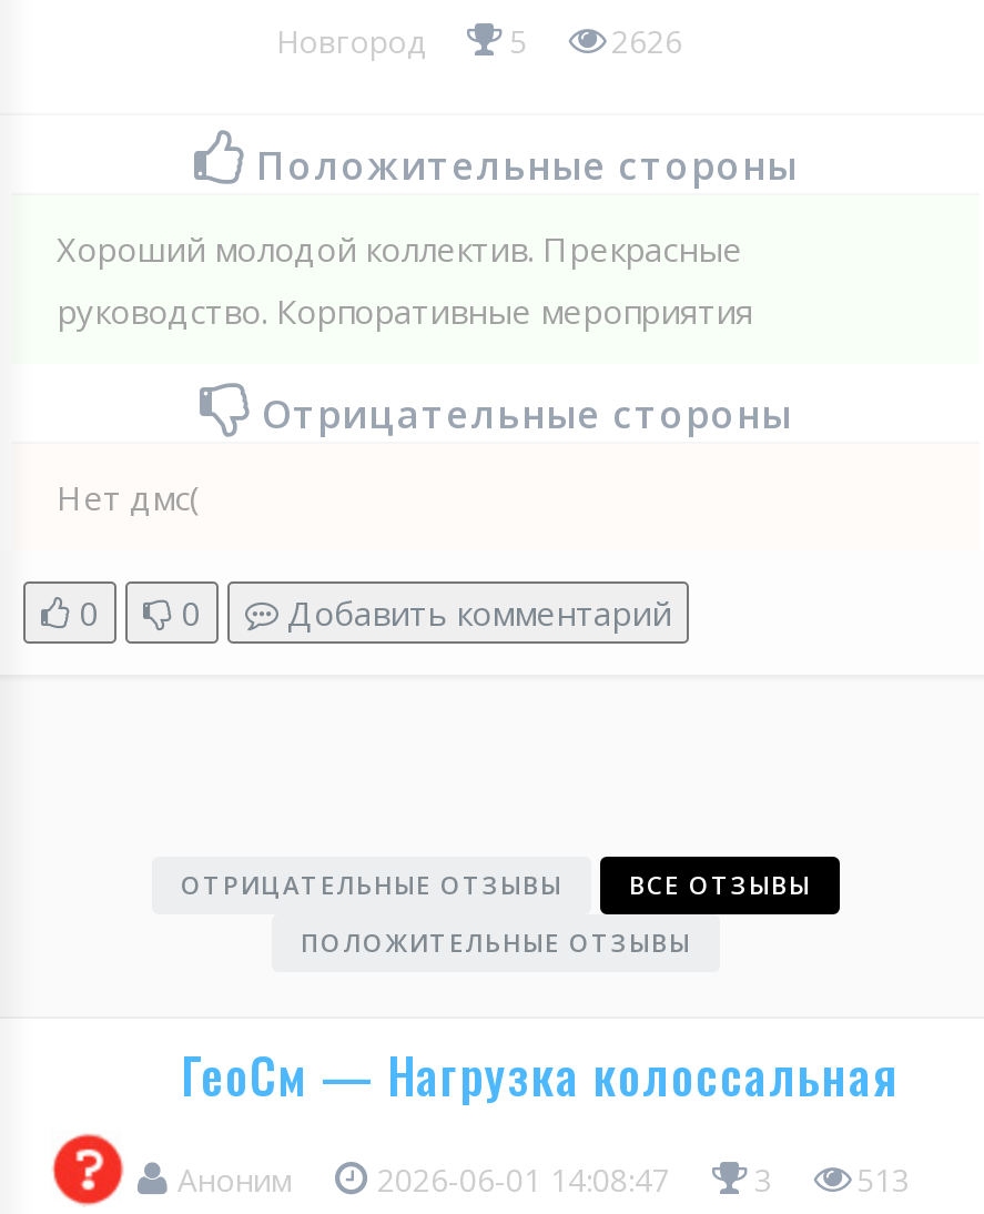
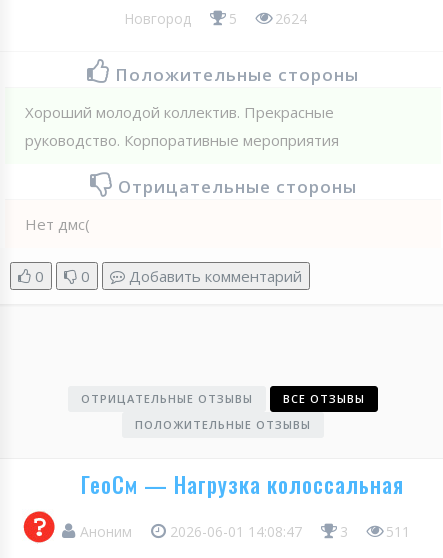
- Новгород 5 2626
+ Новгород 5 2624

- Аноним 2026-06-01 14:08:47 3 513
+ Аноним 2026-06-01 14:08:47 3 511
